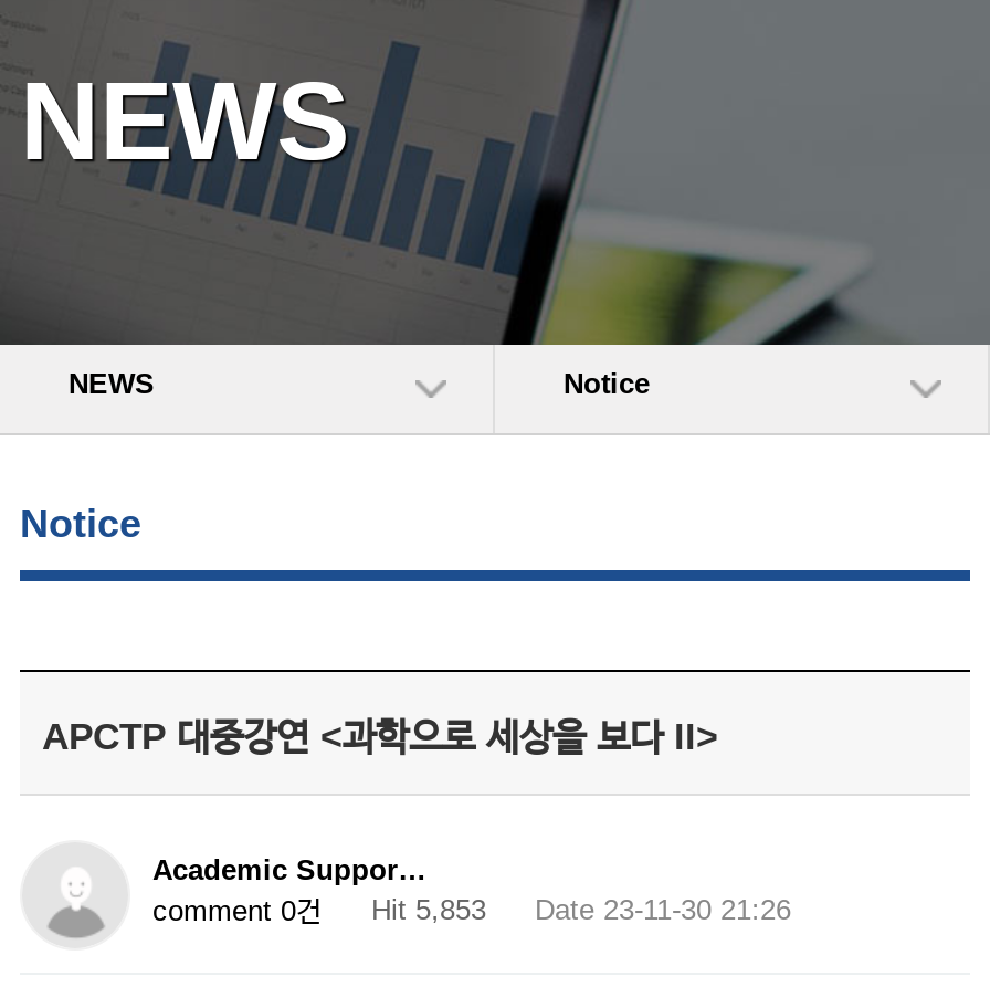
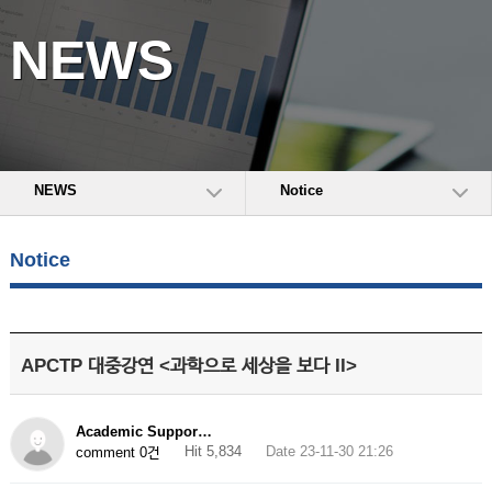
- comment 0건 Hit 5,853 Date 23-11-30 21:26
+ comment 0건 Hit 5,834 Date 23-11-30 21:26
